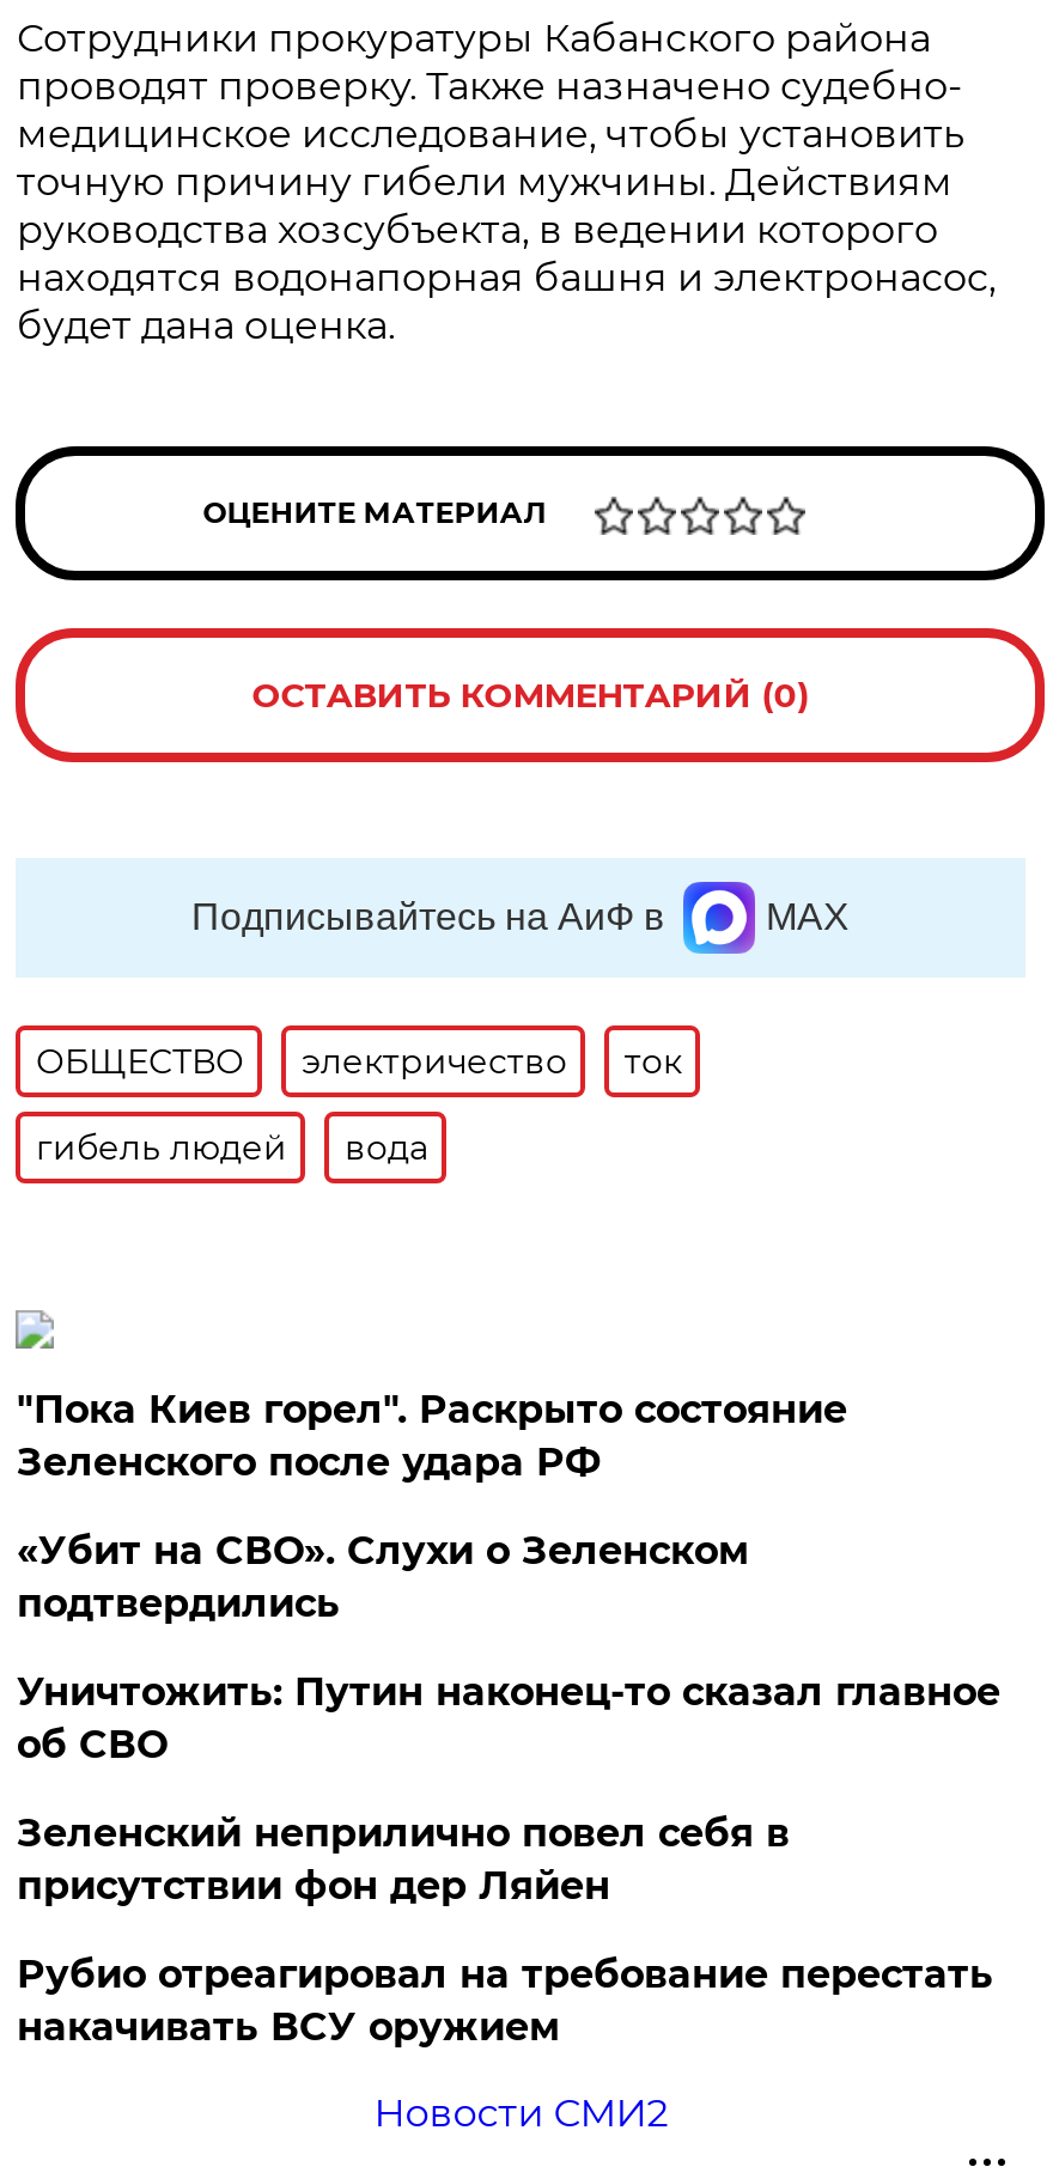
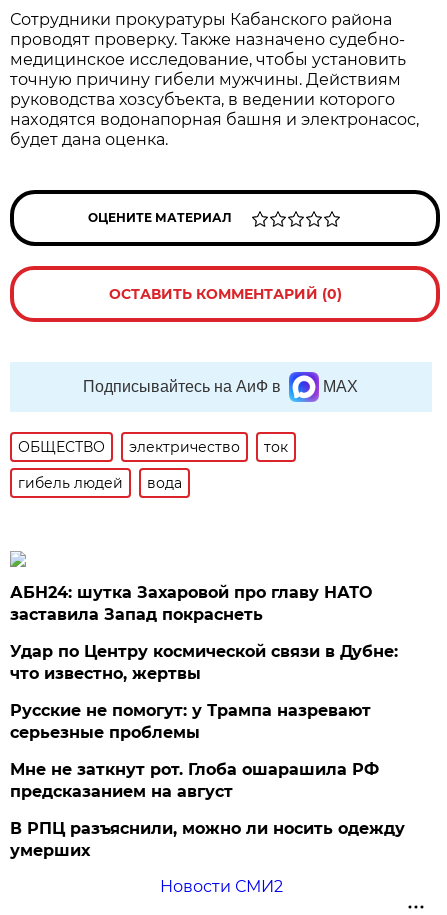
- "Пока Киев горел". Раскрыто состояние
- Зеленского после удара РФ
+ АБН24: шутка Захаровой про главу НАТО
+ заставила Запад покраснеть

- «Убит на СВО». Слухи о Зеленском
- подтвердились
+ Удар по Центру космической связи в Дубне:
+ что известно, жертвы

- Уничтожить: Путин наконец-то сказал главное
- об СВО
+ Русские не помогут: у Трампа назревают
+ серьезные проблемы

- Зеленский неприлично повел cебя в
- присутствии фон дер Ляйен
+ Мне не заткнут рот. Глоба ошарашила РФ
+ предсказанием на август

- Рубио отреагировал на требование перестать
- накачивать ВСУ оружием
+ В РПЦ разъяснили, можно ли носить одежду
+ умерших
